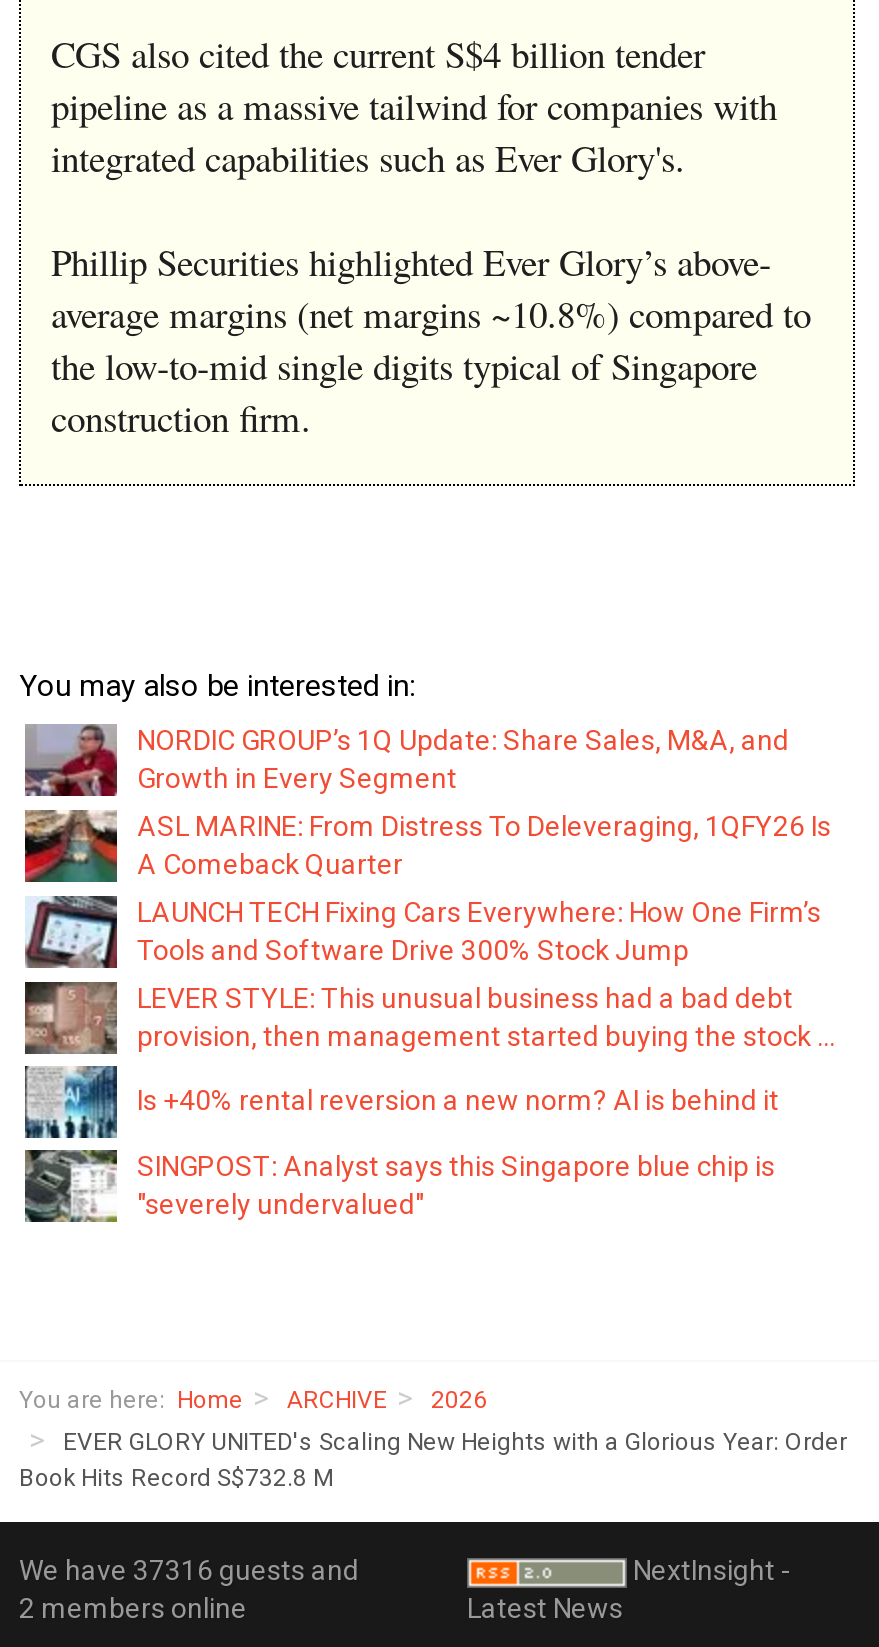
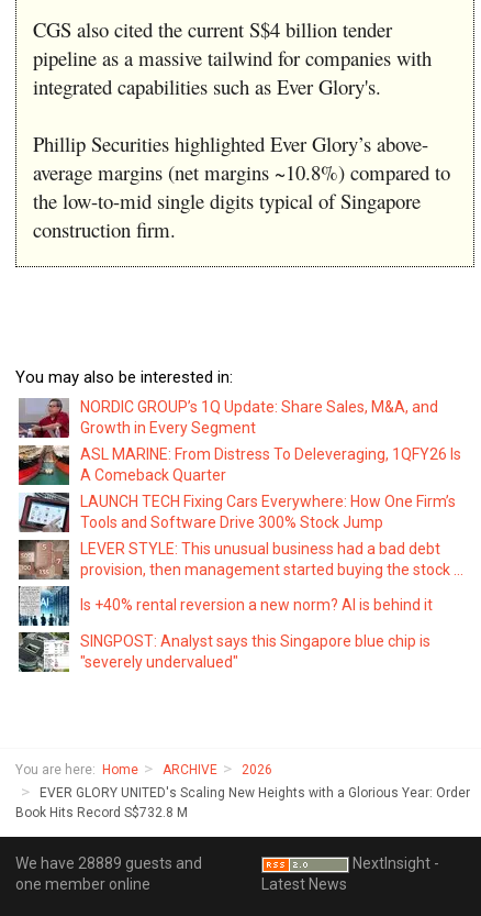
- We have 37316 guests and
+ We have 28889 guests and

- 2 members online
+ one member online
